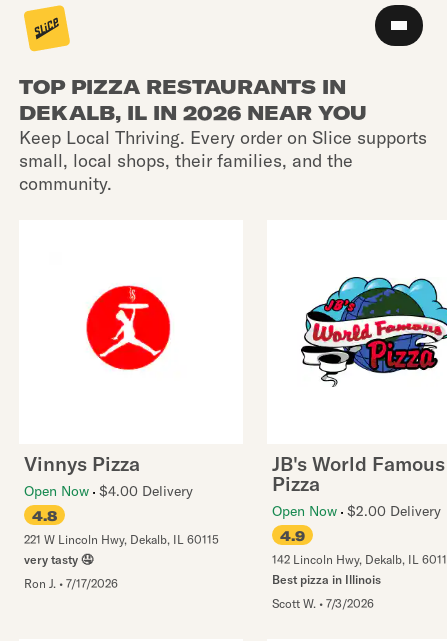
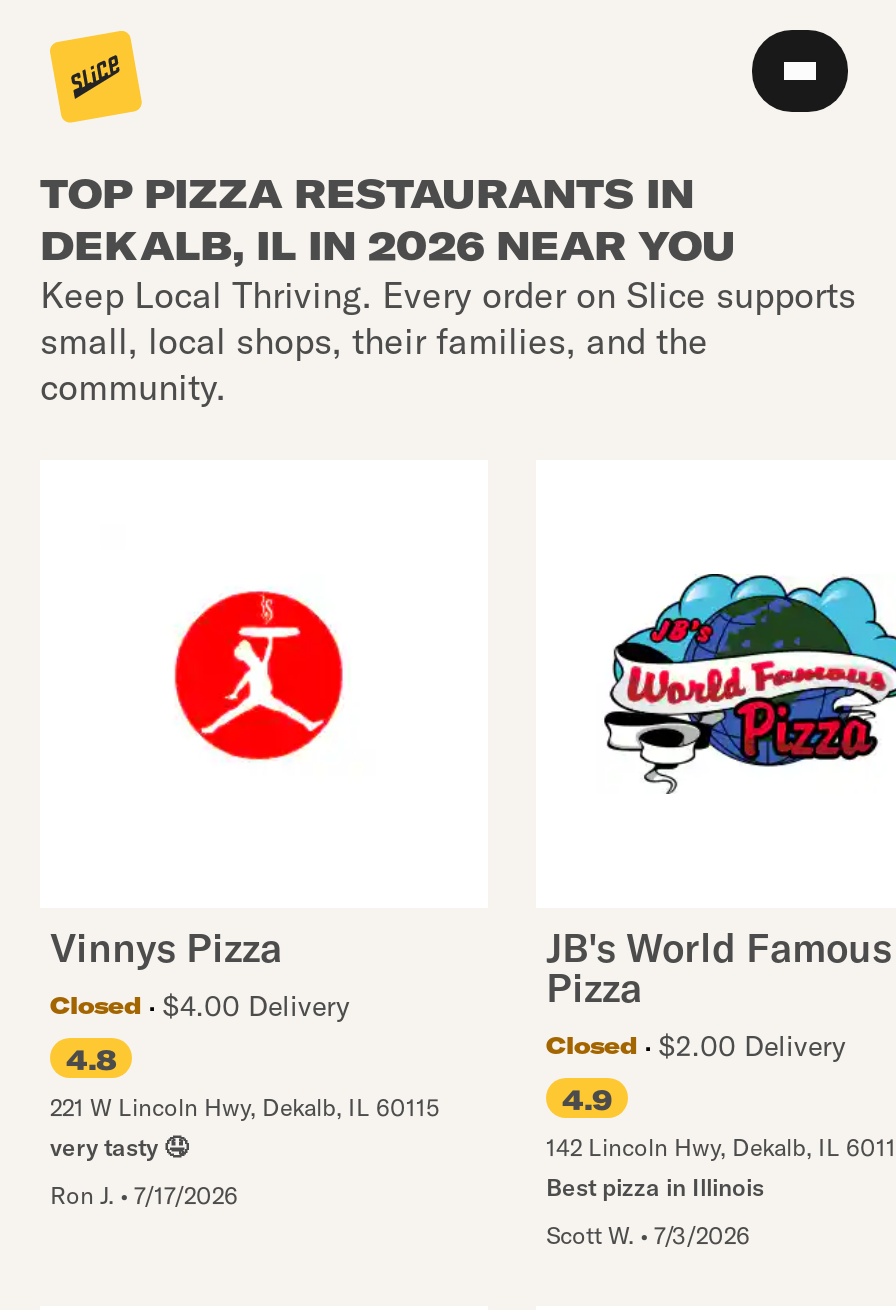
- Open Now $4.00 Delivery
+ Closed
+ $4.00 Delivery

- Open Now $2.00 Delivery
+ Closed
+ $2.00 Delivery
